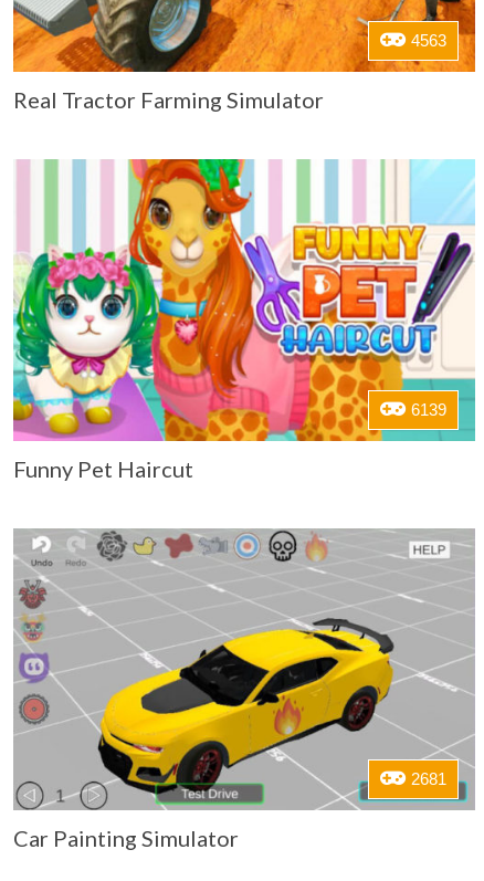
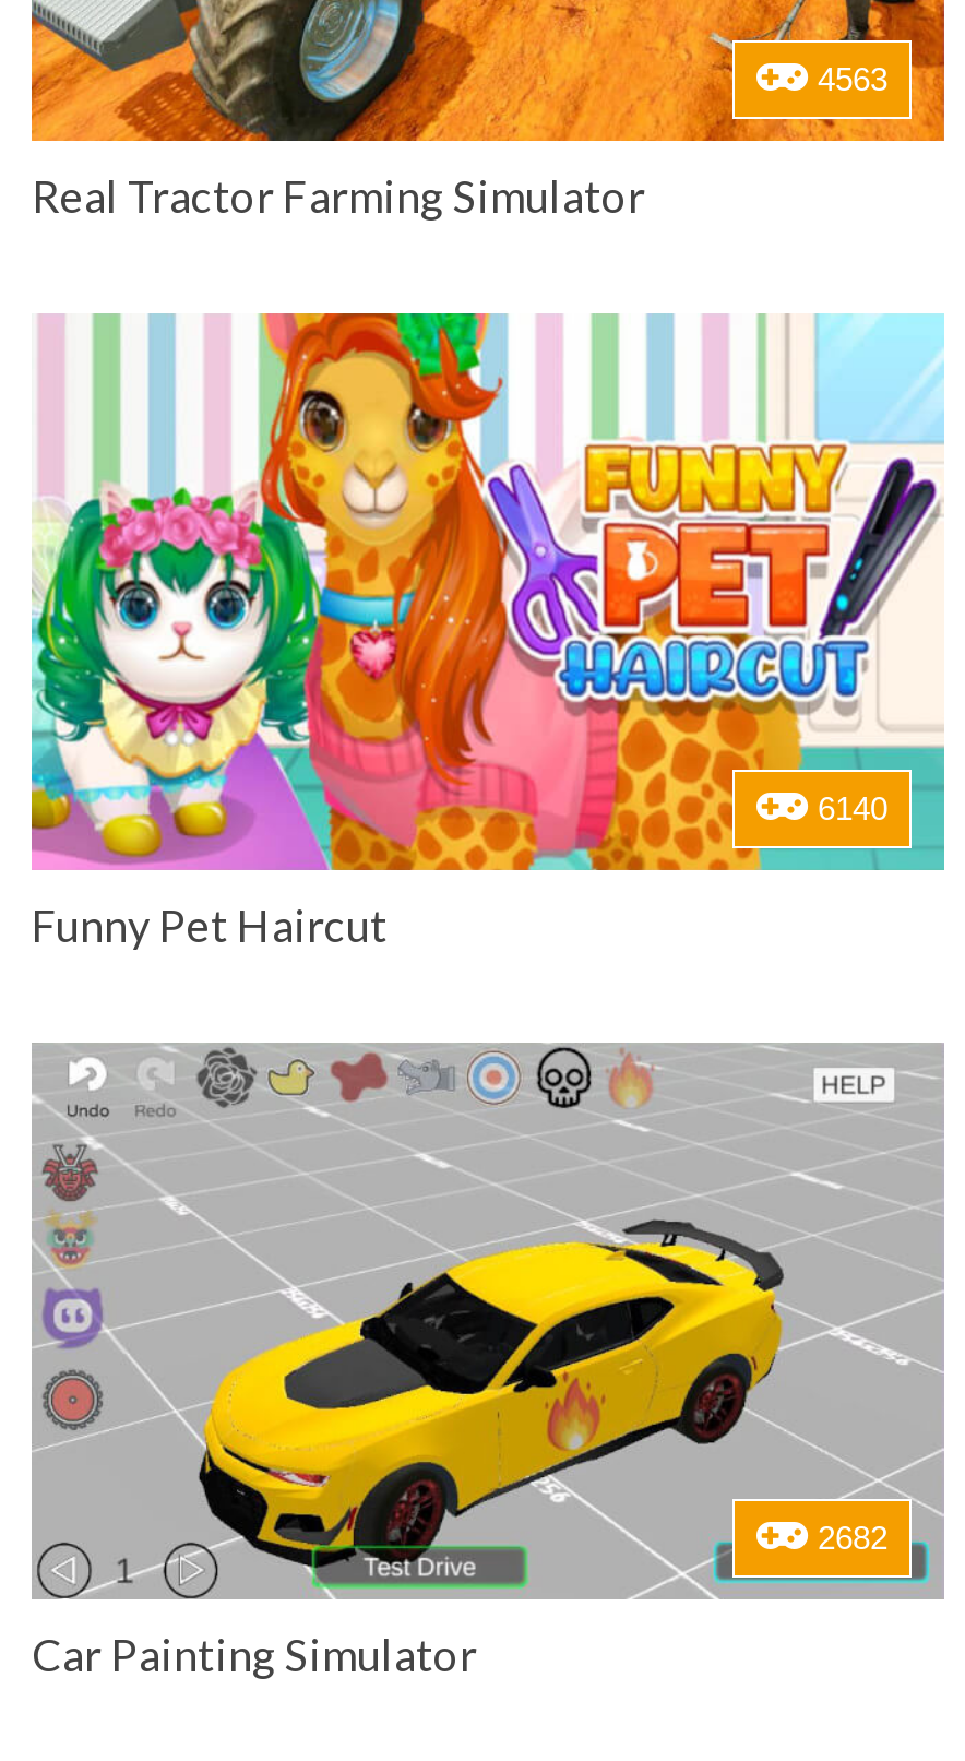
- 6139
+ 6140

- 2681
+ 2682
